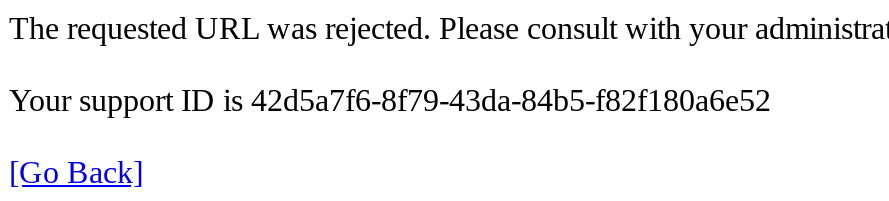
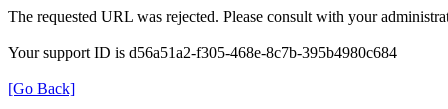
- Your support ID is 42d5a7f6-8f79-43da-84b5-f82f180a6e52
+ Your support ID is d56a51a2-f305-468e-8c7b-395b4980c684
